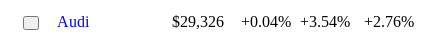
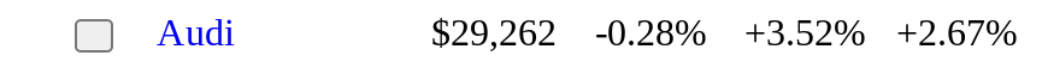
- $29,326
- +0.04% +3.54%
- +2.76%
+ $29,262
+ -0.28%
+ +3.52%
+ +2.67%
